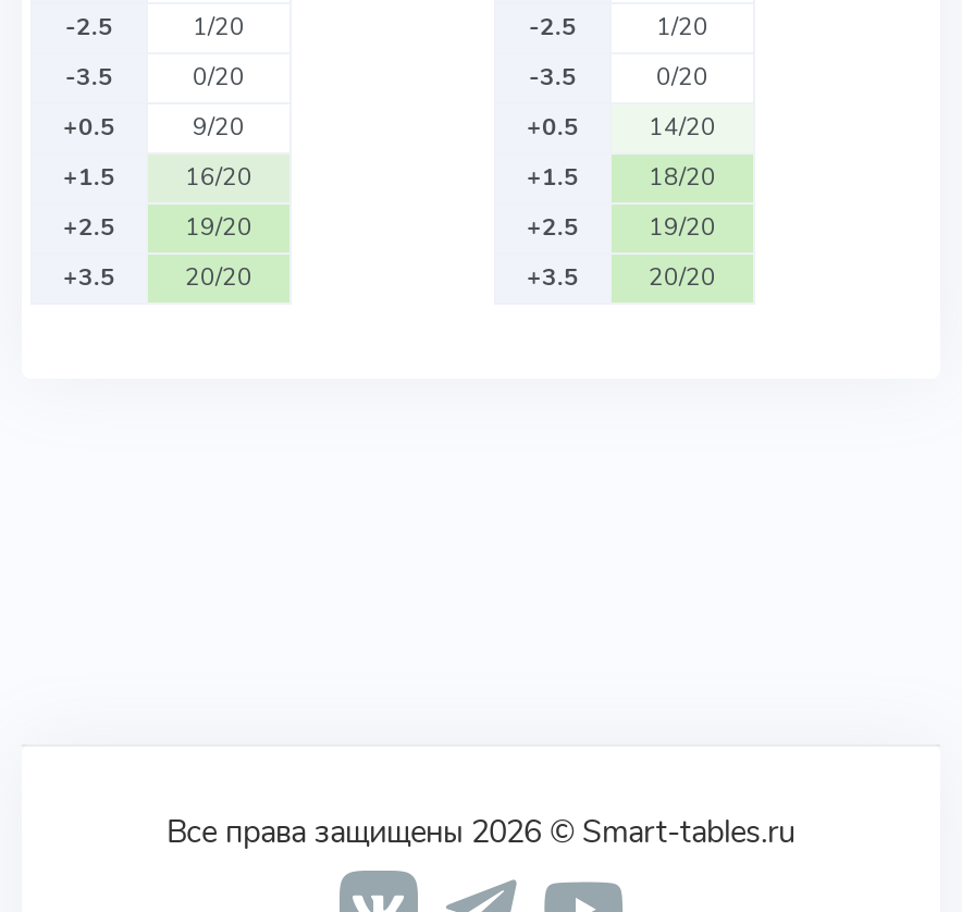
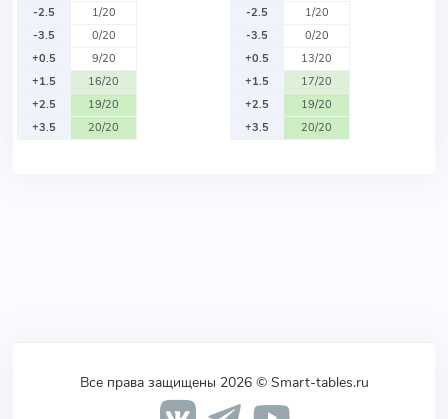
- 14/20
+ 13/20

- 18/20
+ 17/20
